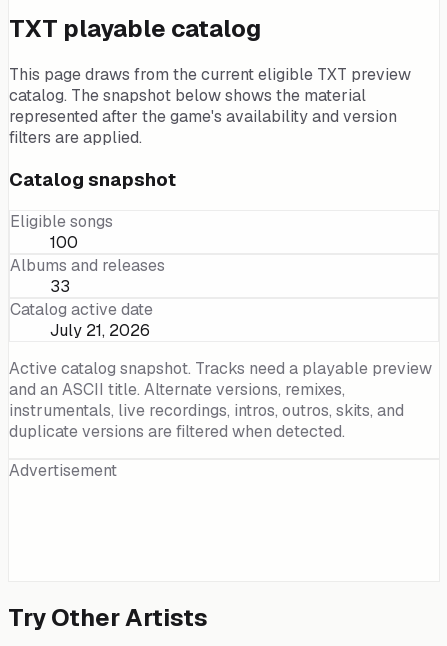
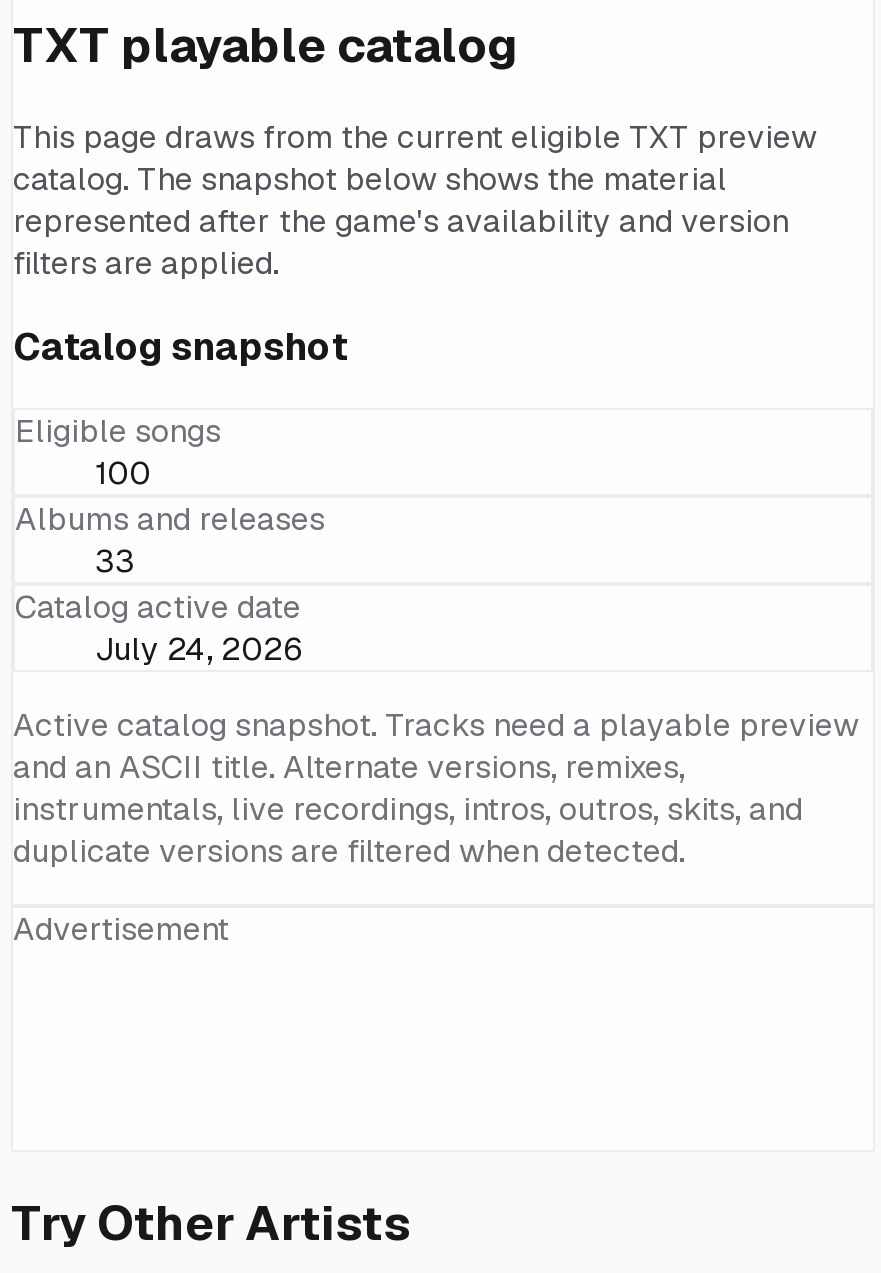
- July 21, 2026
+ July 24, 2026
